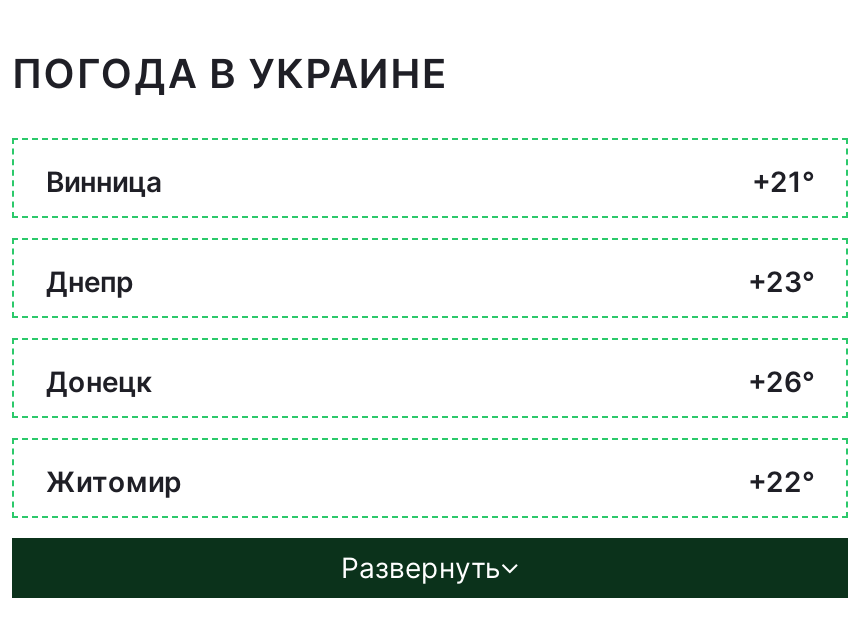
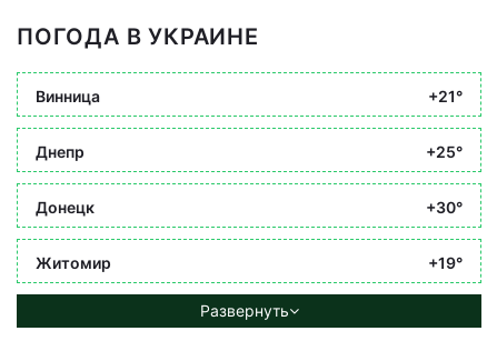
- +23°
+ +25°

- +26°
+ +30°

- +22°
+ +19°
